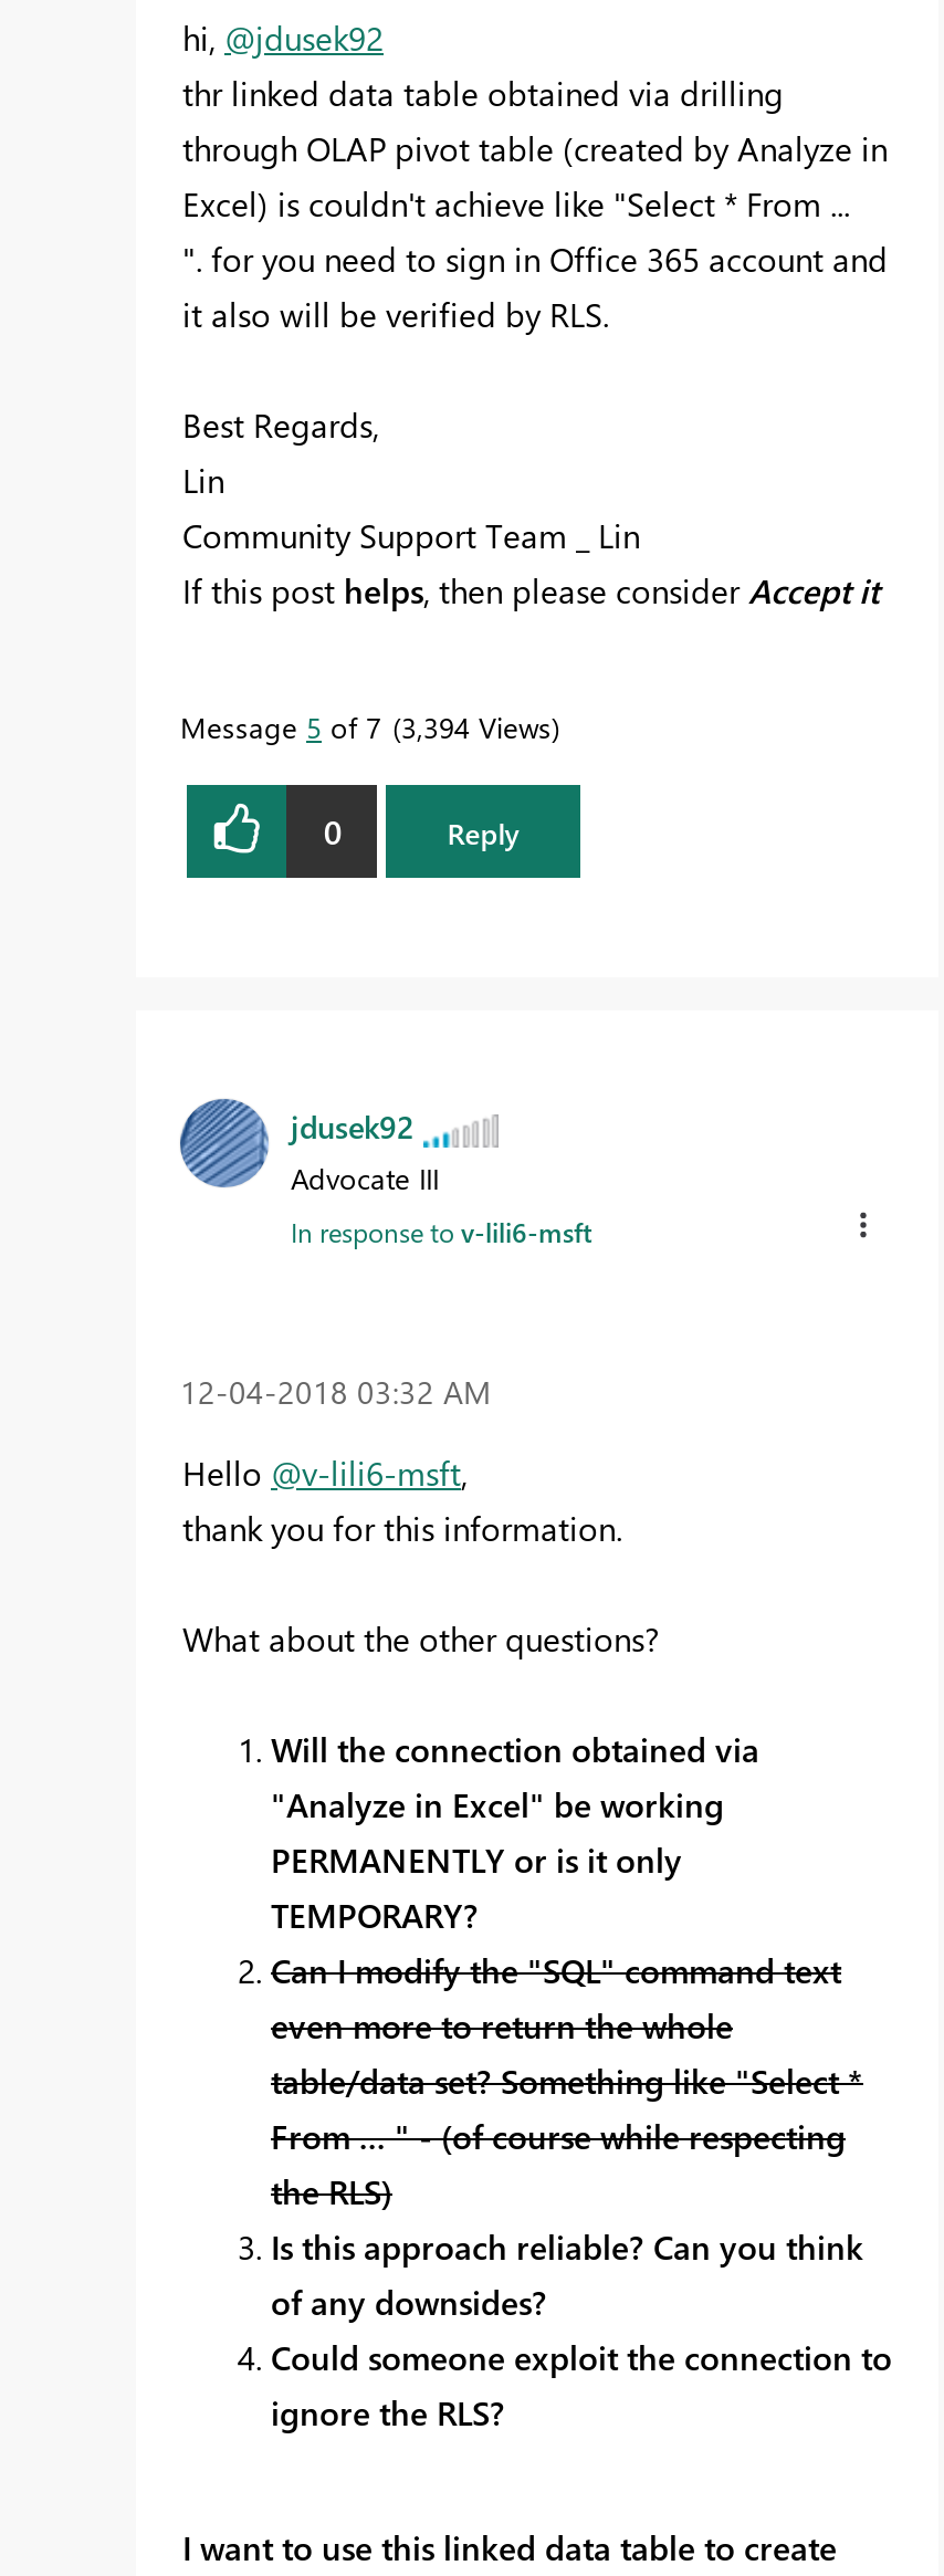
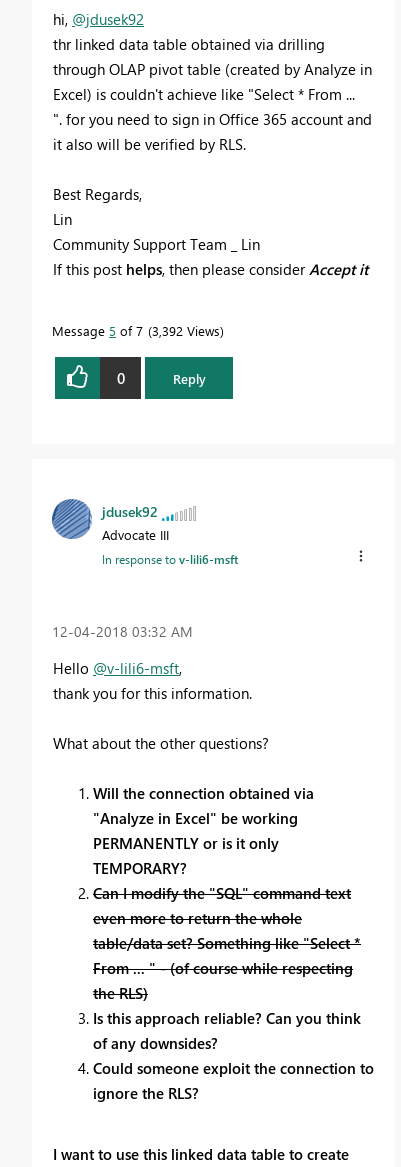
- Message 5 of 7 3,394 Views
+ Message 5 of 7 3,392 Views
